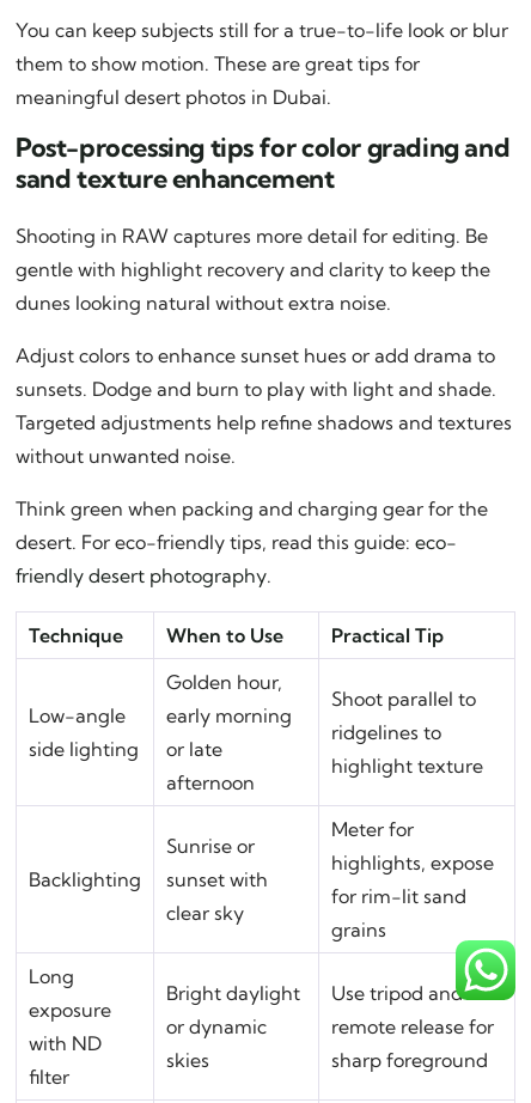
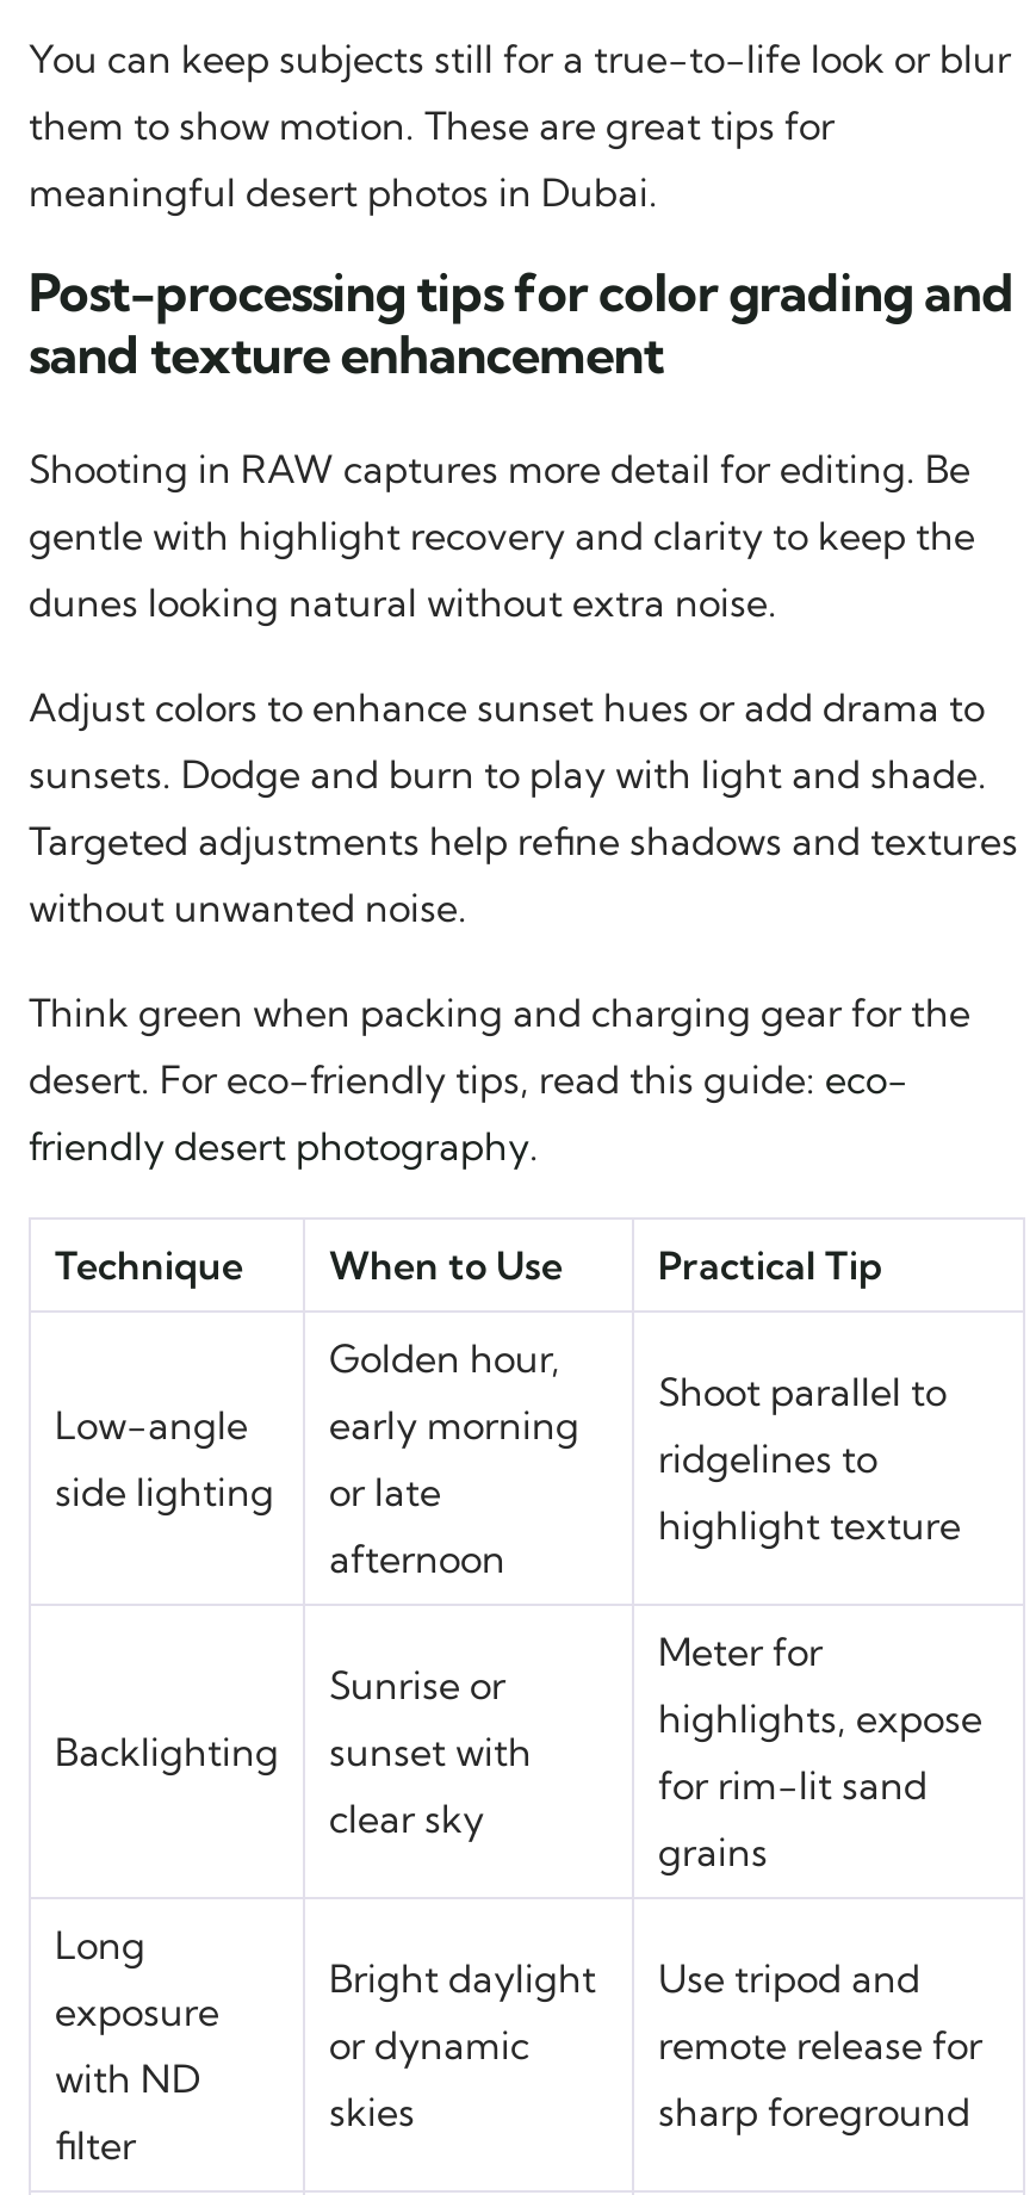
- [image]
